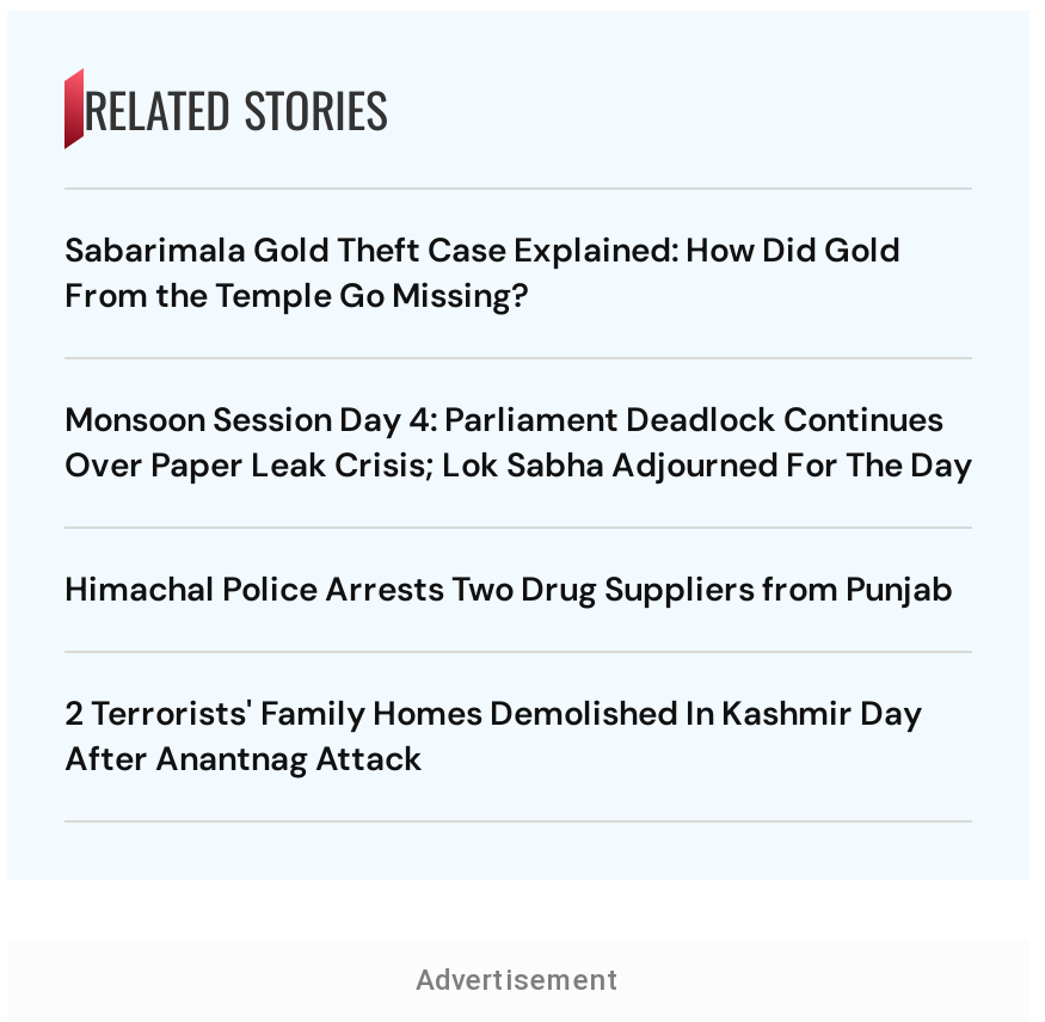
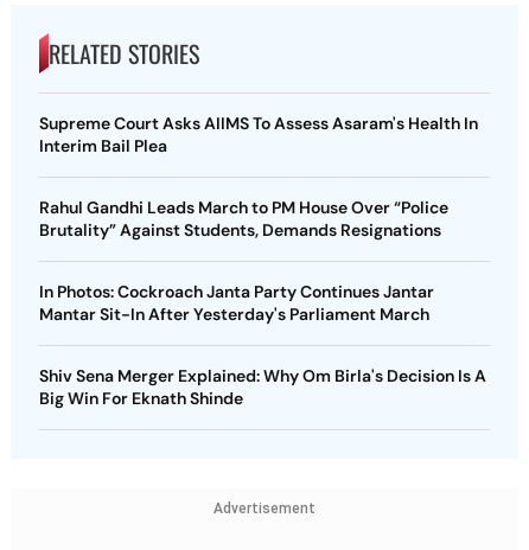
- Sabarimala Gold Theft Case Explained: How Did Gold
- From the Temple Go Missing?
+ Supreme Court Asks AIIMS To Assess Asaram's Health In
+ Interim Bail Plea

- Monsoon Session Day 4: Parliament Deadlock Continues
- Over Paper Leak Crisis; Lok Sabha Adjourned For The Day
+ Rahul Gandhi Leads March to PM House Over “Police
+ Brutality” Against Students, Demands Resignations

- Himachal Police Arrests Two Drug Suppliers from Punjab
+ In Photos: Cockroach Janta Party Continues Jantar
+ Mantar Sit-In After Yesterday's Parliament March

- 2 Terrorists' Family Homes Demolished In Kashmir Day
- After Anantnag Attack
+ Shiv Sena Merger Explained: Why Om Birla's Decision Is A
+ Big Win For Eknath Shinde
